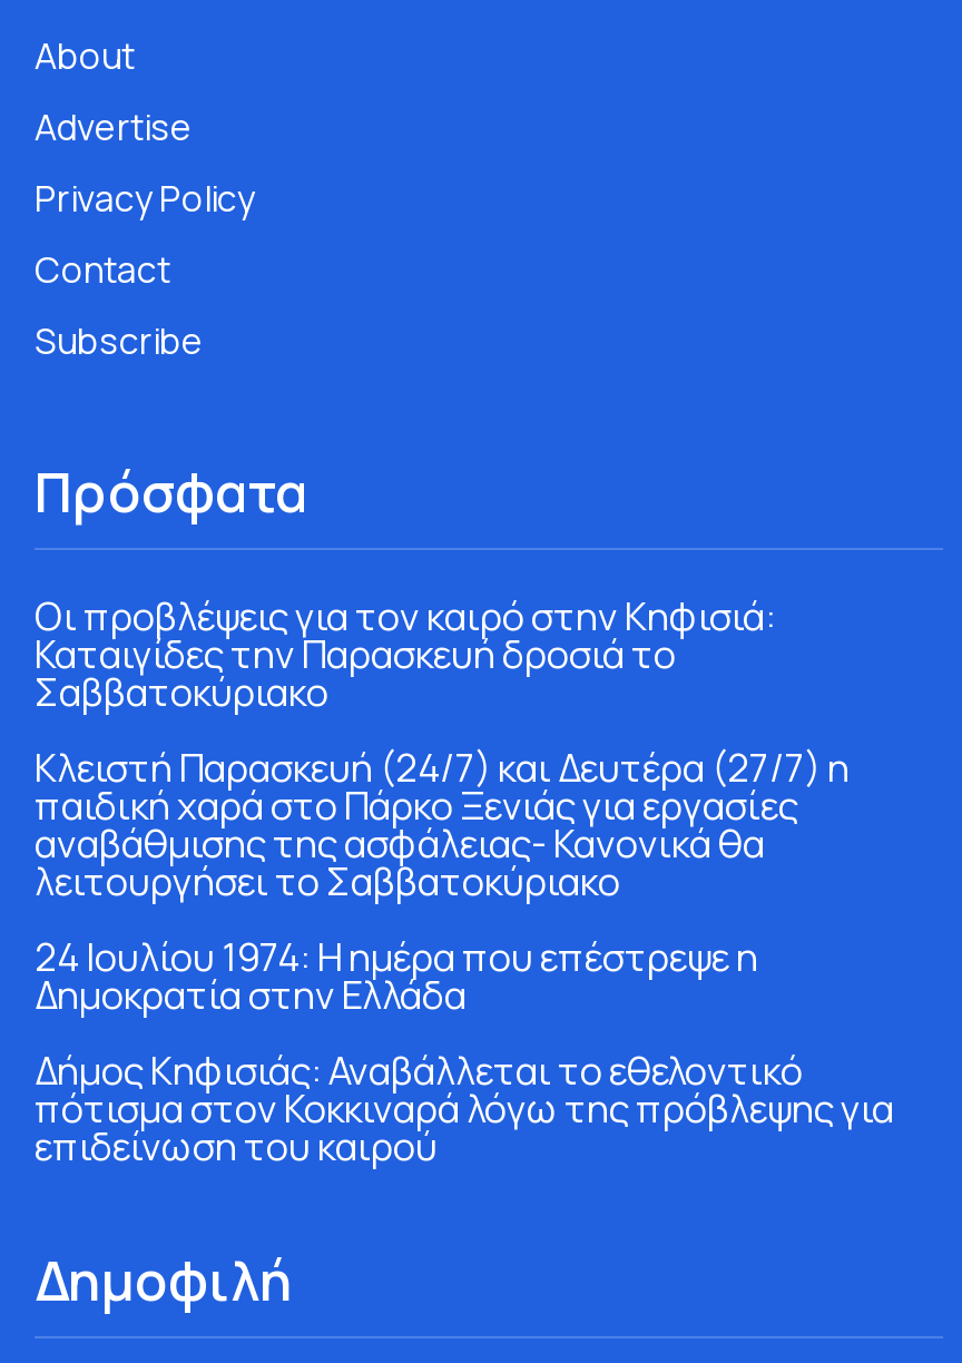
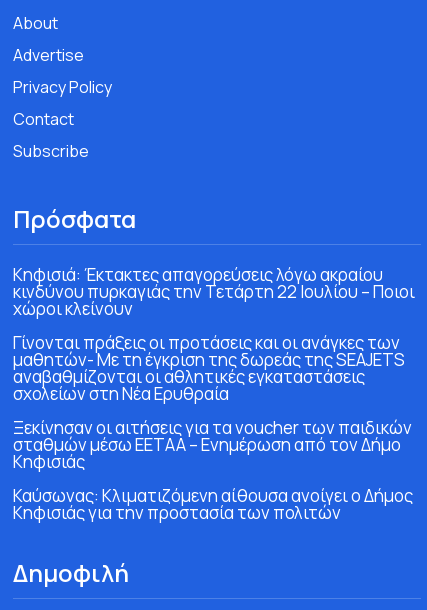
- Οι προβλέψεις για τον καιρό στην Κηφισιά:
- Καταιγίδες την Παρασκευή δροσιά το
- Σαββατοκύριακο
+ Κηφισιά: Έκτακτες απαγορεύσεις λόγω ακραίου
+ κινδύνου πυρκαγιάς την Τετάρτη 22 Ιουλίου – Ποιοι
+ χώροι κλείνουν

- Κλειστή Παρασκευή (24/7) και Δευτέρα (27/7) η
- παιδική χαρά στο Πάρκο Ξενιάς για εργασίες
- αναβάθμισης της ασφάλειας- Κανονικά θα
- λειτουργήσει το Σαββατοκύριακο
+ Γίνονται πράξεις οι προτάσεις και οι ανάγκες των
+ μαθητών- Με τη έγκριση της δωρεάς της SEAJETS
+ αναβαθμίζονται οι αθλητικές εγκαταστάσεις
+ σχολείων στη Νέα Ερυθραία

- 24 Ιουλίου 1974: Η ημέρα που επέστρεψε η
- Δημοκρατία στην Ελλάδα
+ Ξεκίνησαν οι αιτήσεις για τα voucher των παιδικών
+ σταθμών μέσω ΕΕΤΑΑ – Ενημέρωση από τον Δήμο
+ Κηφισιάς

- Δήμος Κηφισιάς: Αναβάλλεται το εθελοντικό
- πότισμα στον Κοκκιναρά λόγω της πρόβλεψης για
- επιδείνωση του καιρού
+ Καύσωνας: Κλιματιζόμενη αίθουσα ανοίγει ο Δήμος
+ Κηφισιάς για την προστασία των πολιτών
